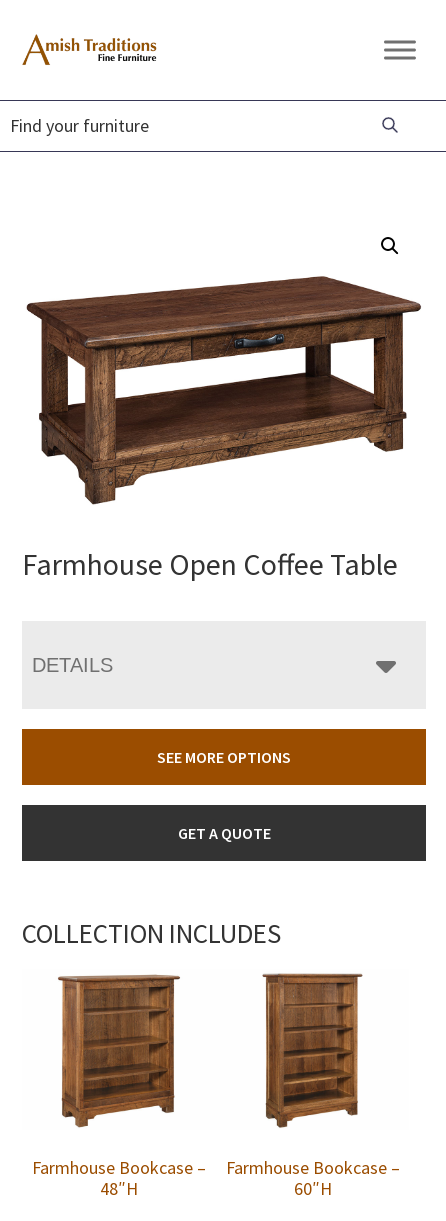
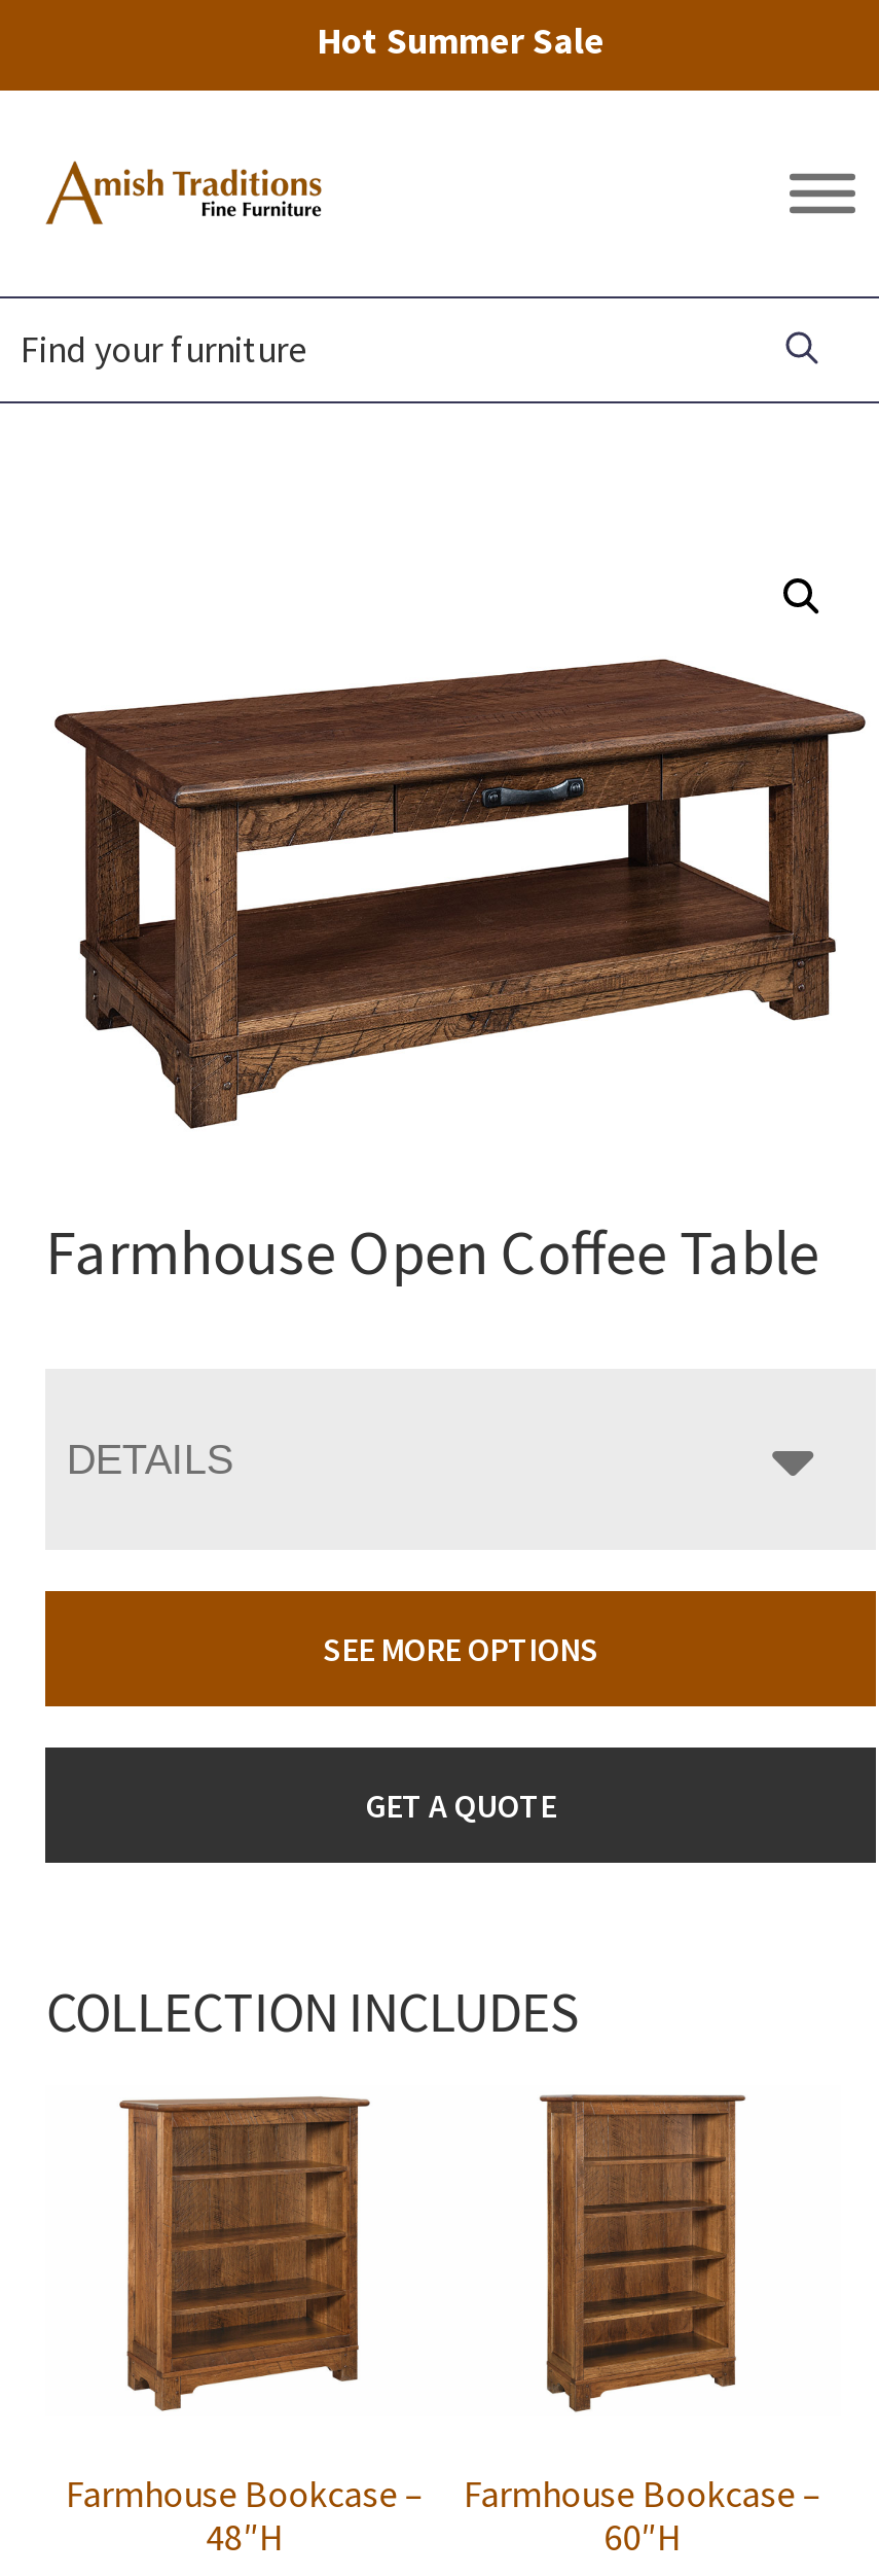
+ Hot Summer Sale
